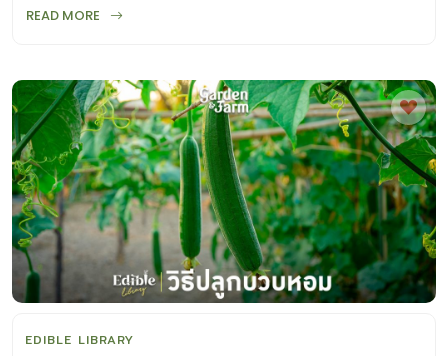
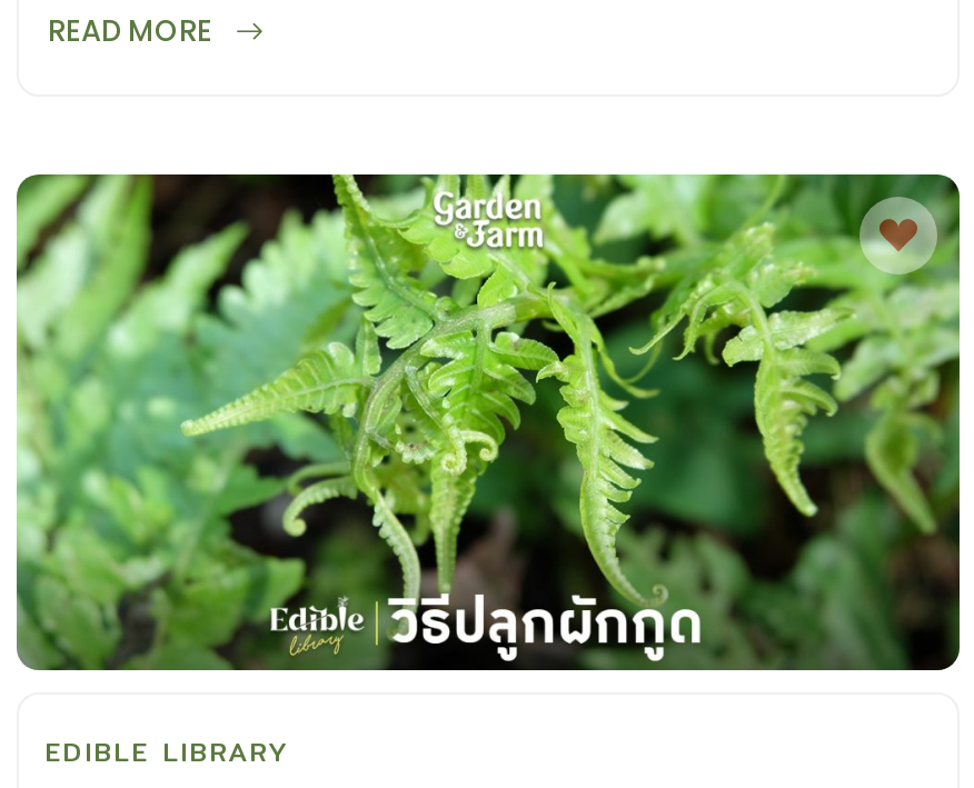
- [image]
+ [image]
